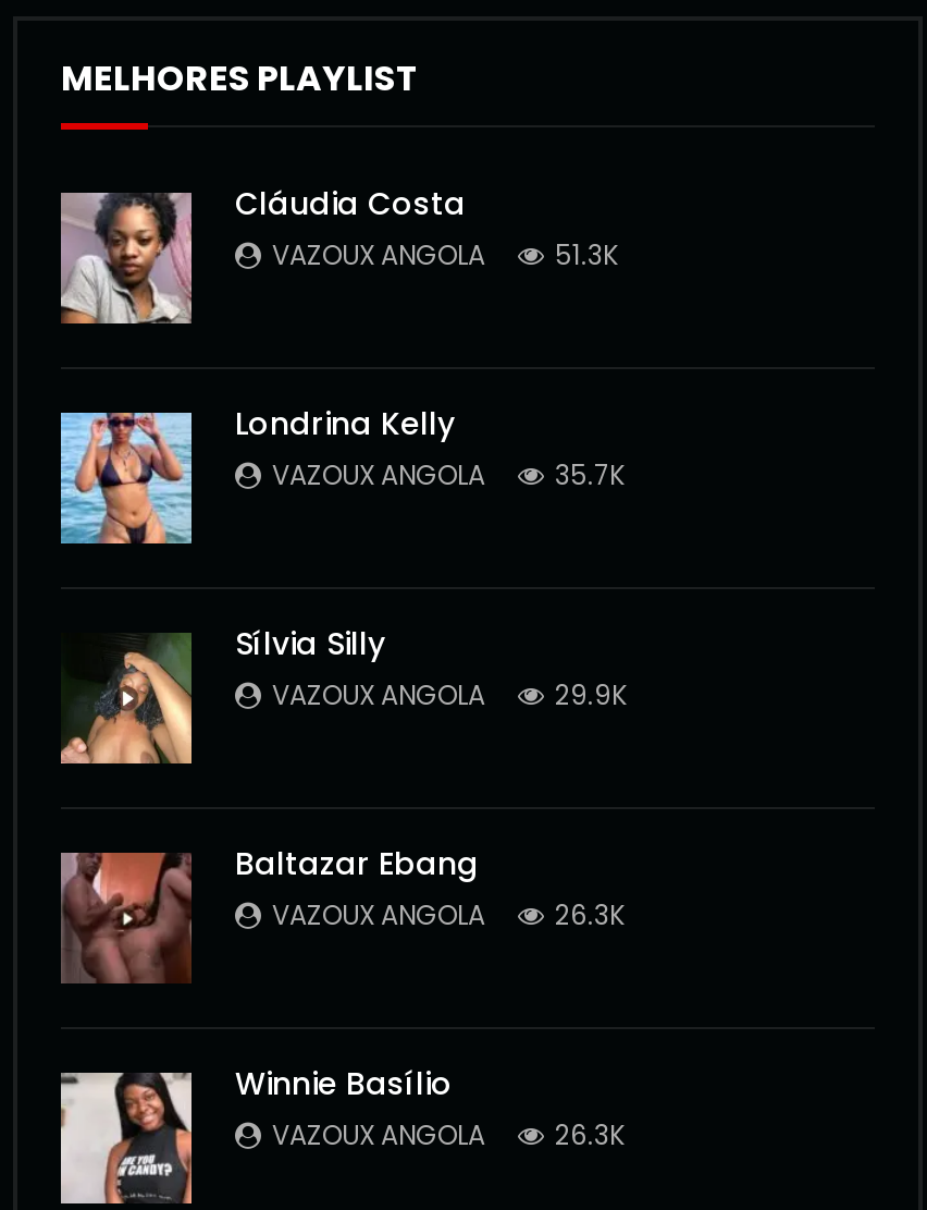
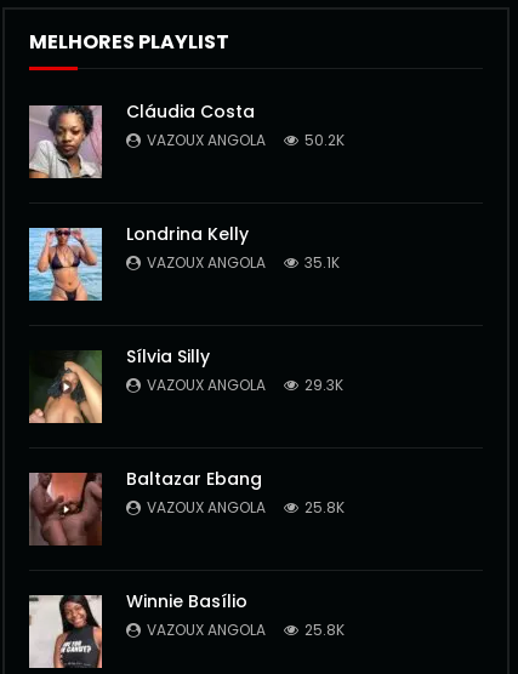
- VAZOUX ANGOLA 51.3K
+ VAZOUX ANGOLA 50.2K

- VAZOUX ANGOLA 35.7K
+ VAZOUX ANGOLA 35.1K

- VAZOUX ANGOLA 29.9K
+ VAZOUX ANGOLA 29.3K

- VAZOUX ANGOLA 26.3K
+ VAZOUX ANGOLA 25.8K

- VAZOUX ANGOLA 26.3K
+ VAZOUX ANGOLA 25.8K
